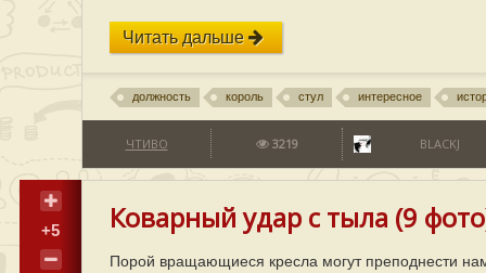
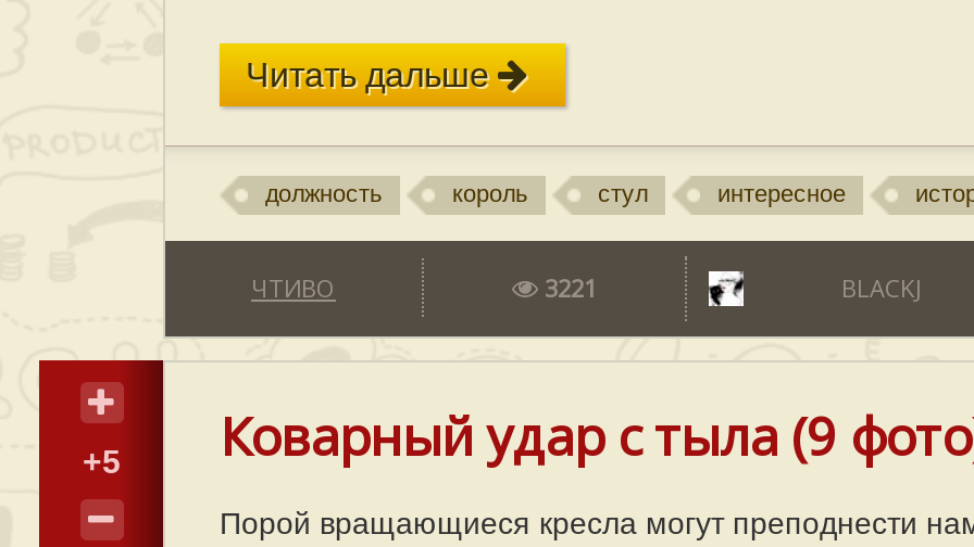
- 3219
+ 3221
